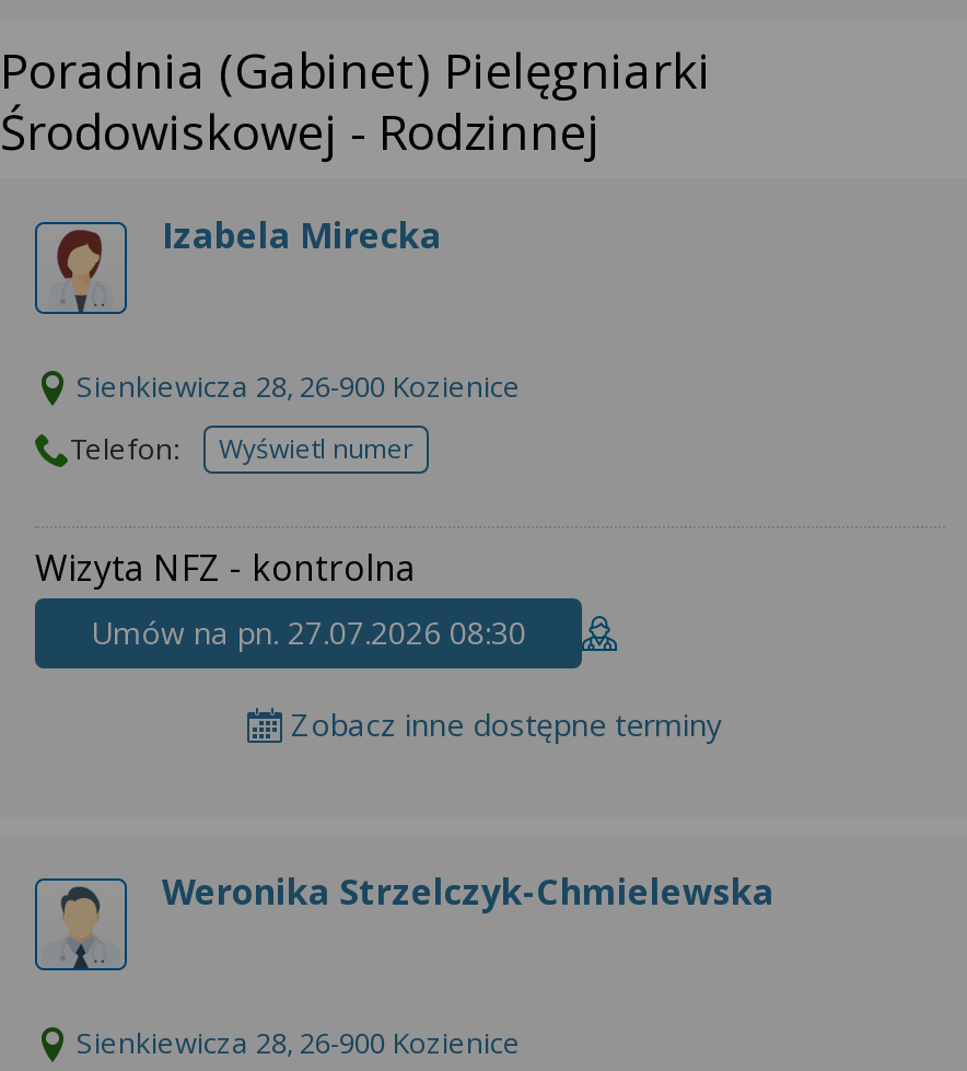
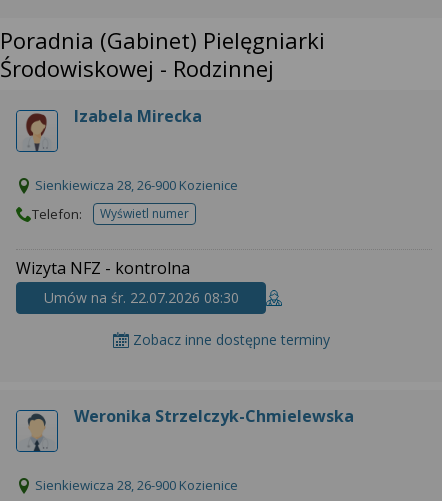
- Umów na pn. 27.07.2026 08:30
+ Umów na śr. 22.07.2026 08:30
